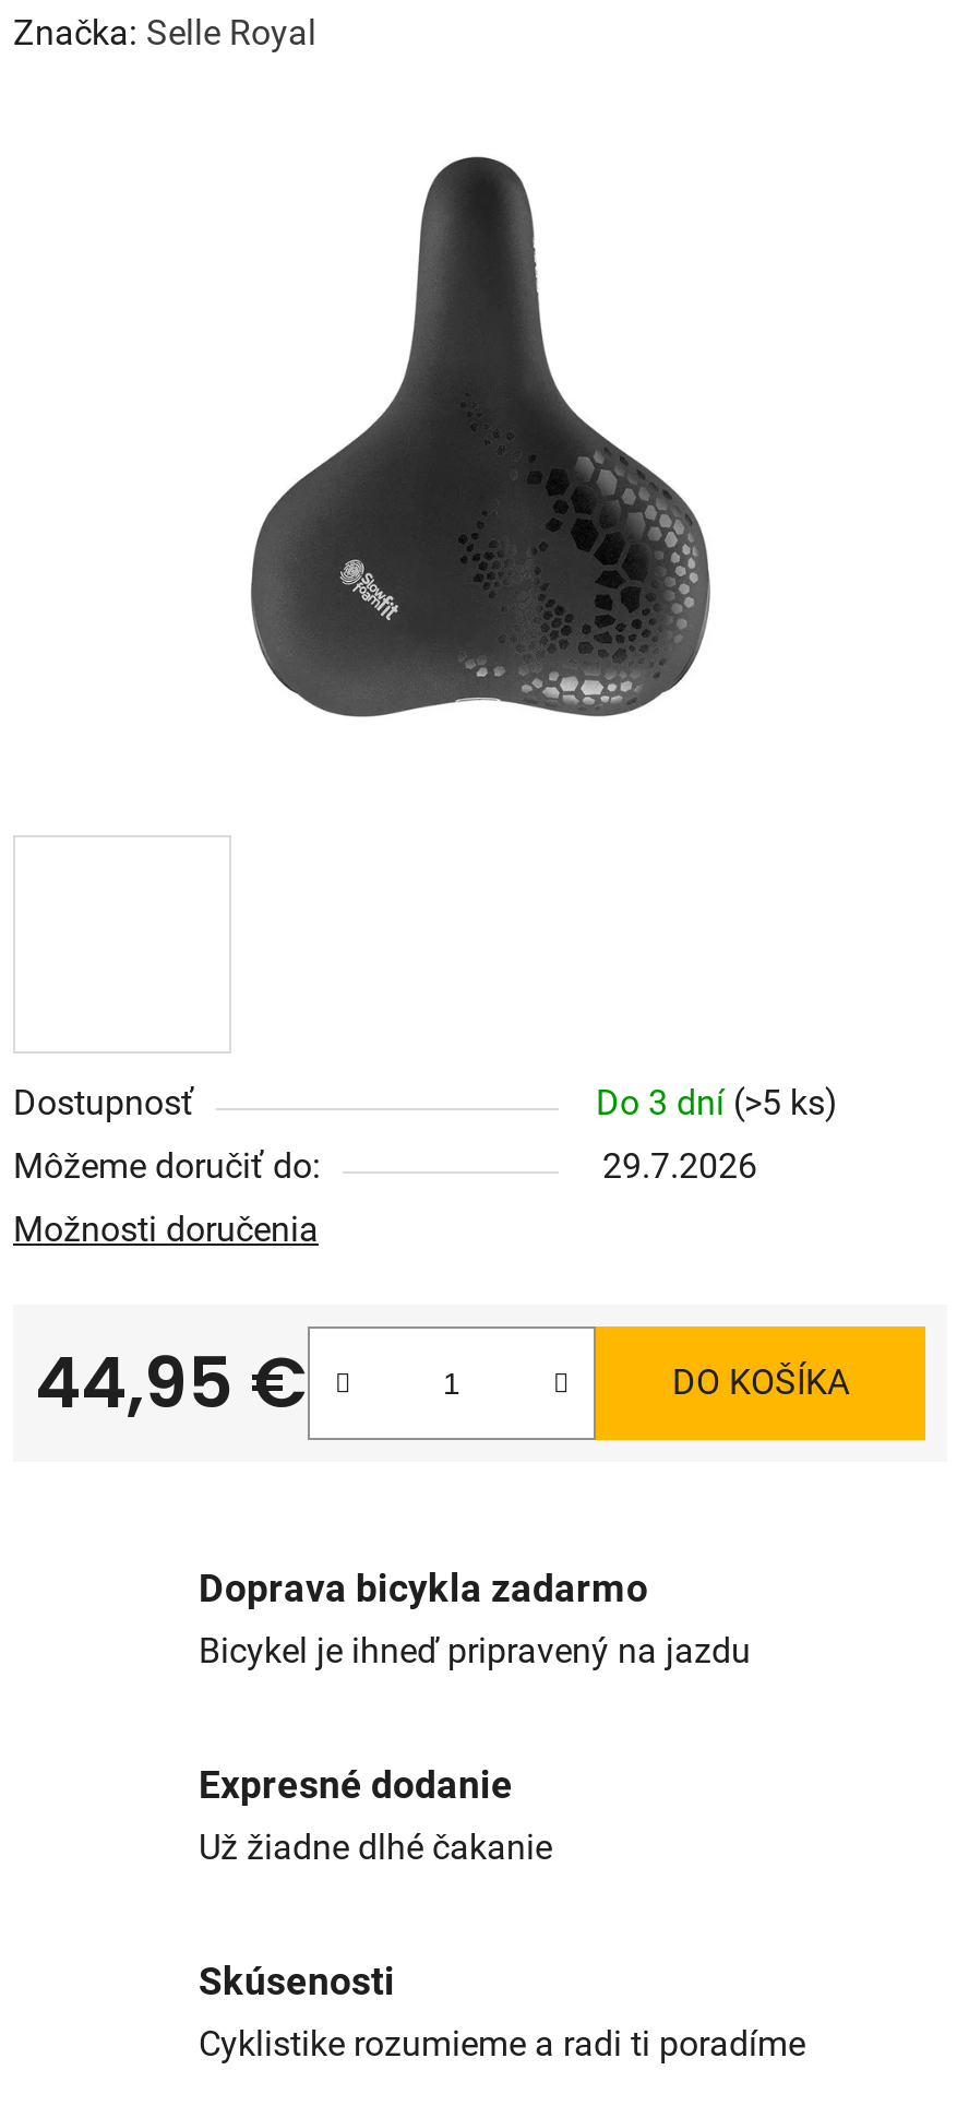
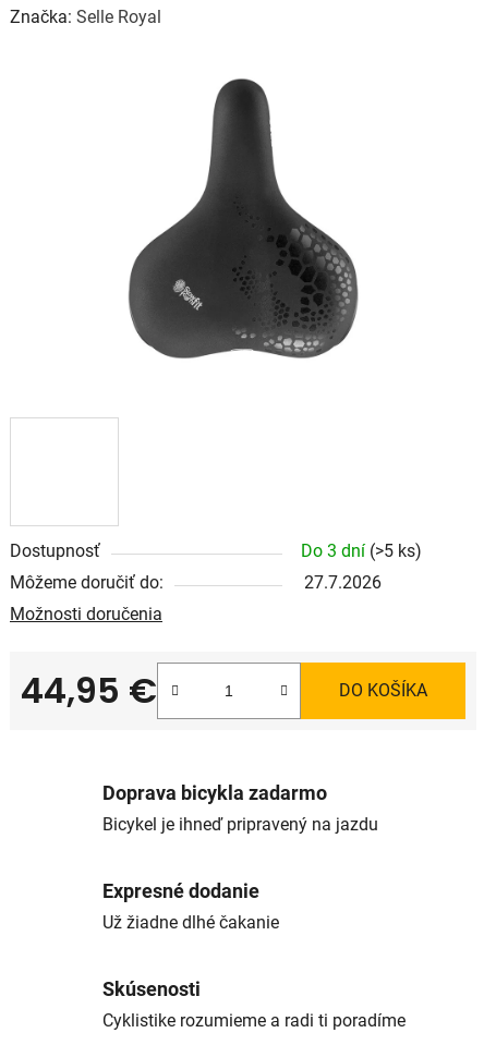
- 29.7.2026
+ 27.7.2026
